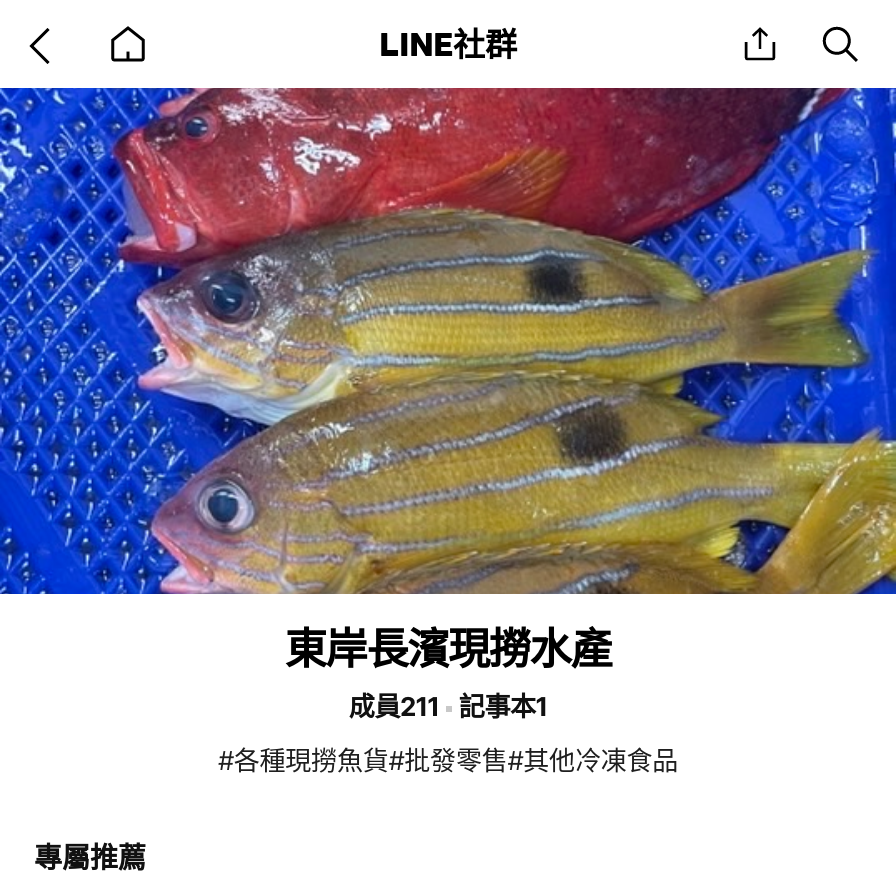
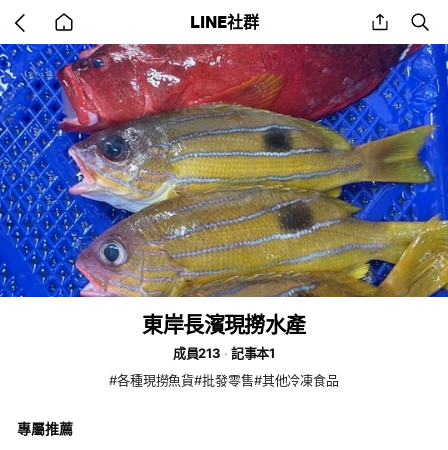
- 成員211 記事本1
+ 成員213 記事本1
